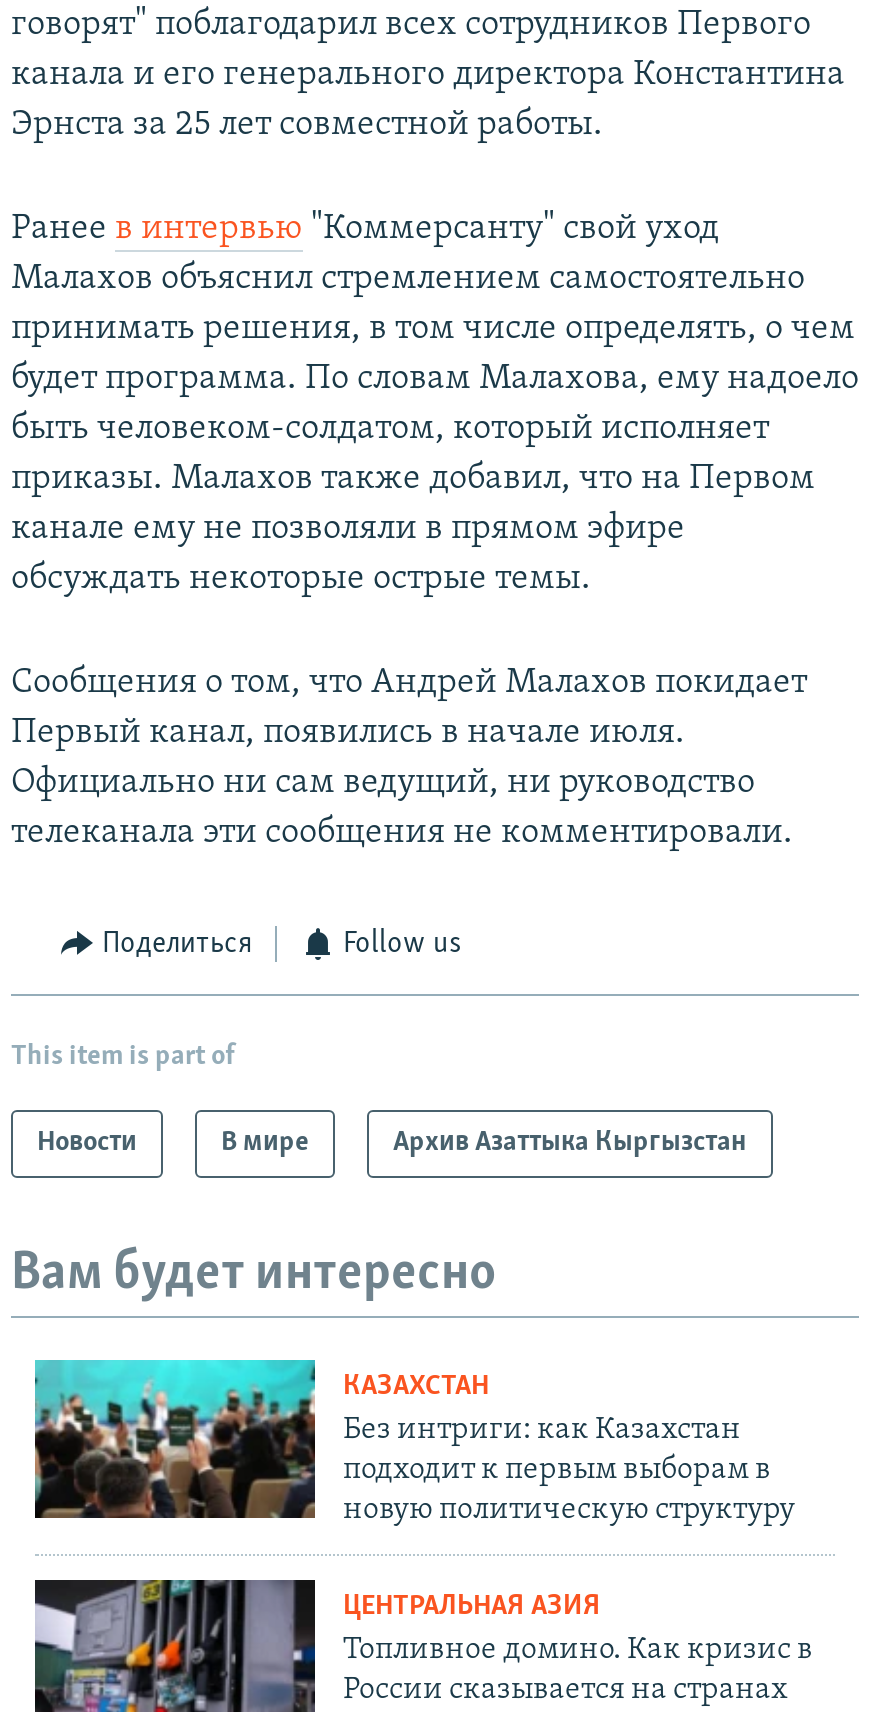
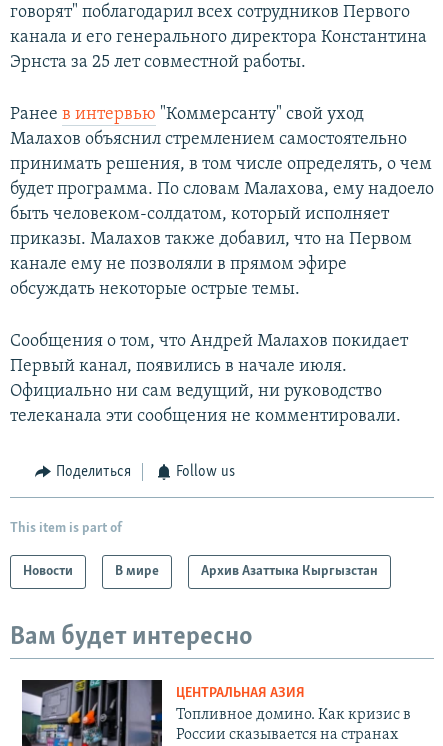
- [image]
- КАЗАХСТАН
- Без интриги: как Казахстан
- подходит к первым выборам в
- новую политическую структуру
